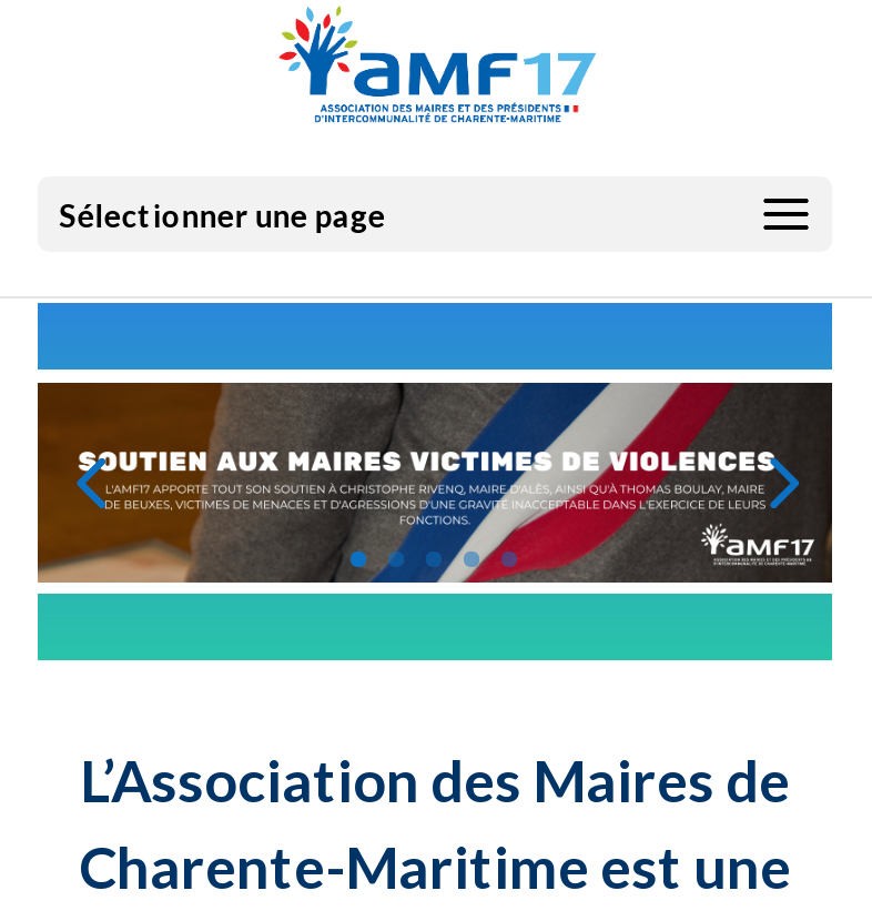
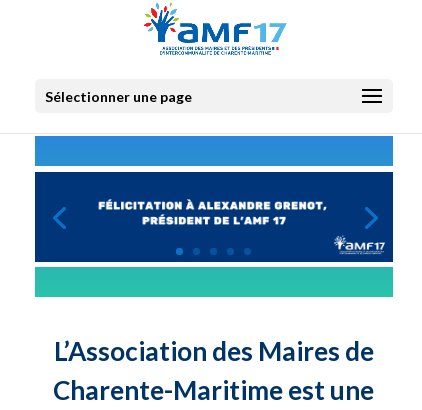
- [image]
+ [image]
